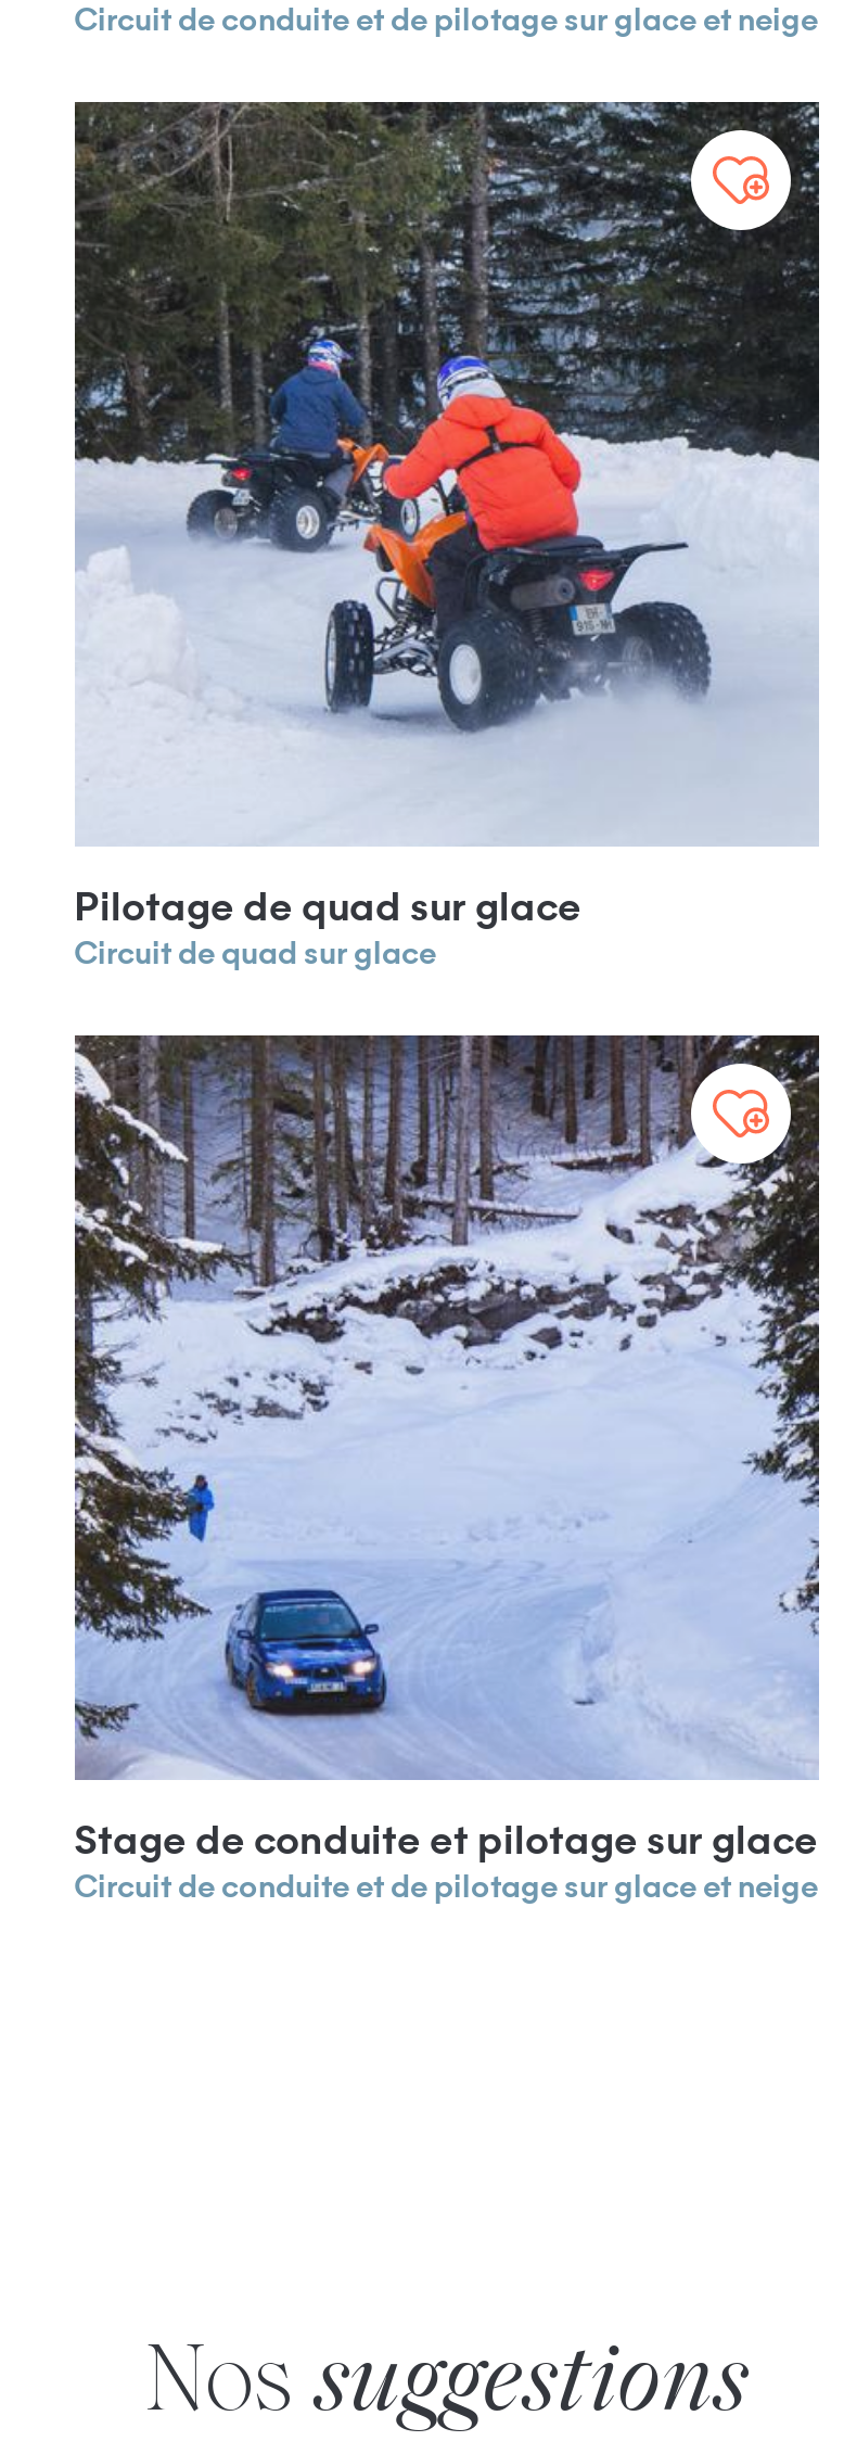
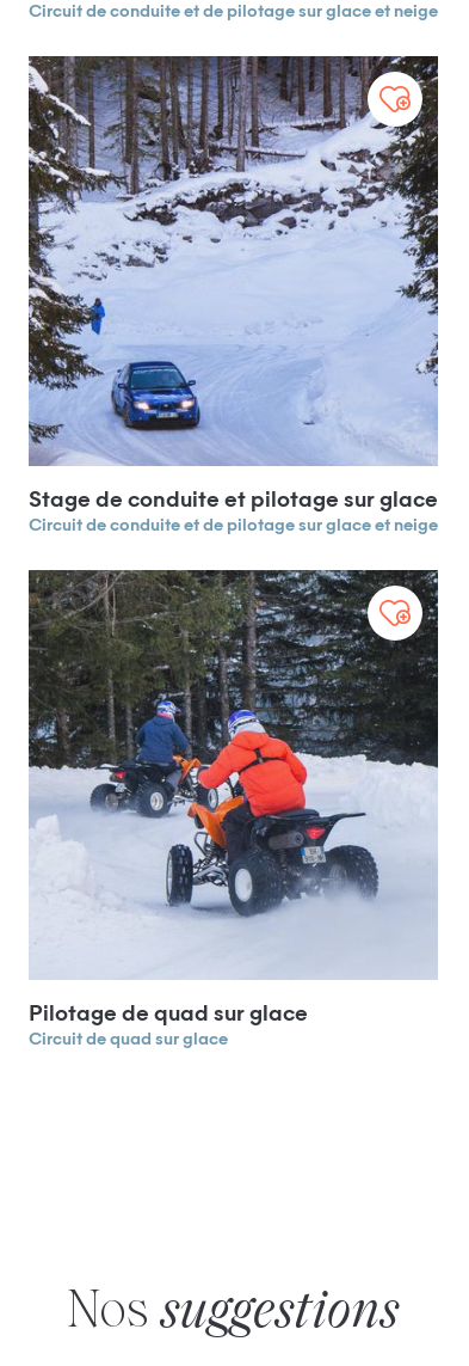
moved down: [image] | Pilotage de quad sur glace | Circuit de quad sur glace

moved up: [image] | Stage de conduite et pilotage sur glace | Circuit de conduite et de pilotage sur glace et neige
